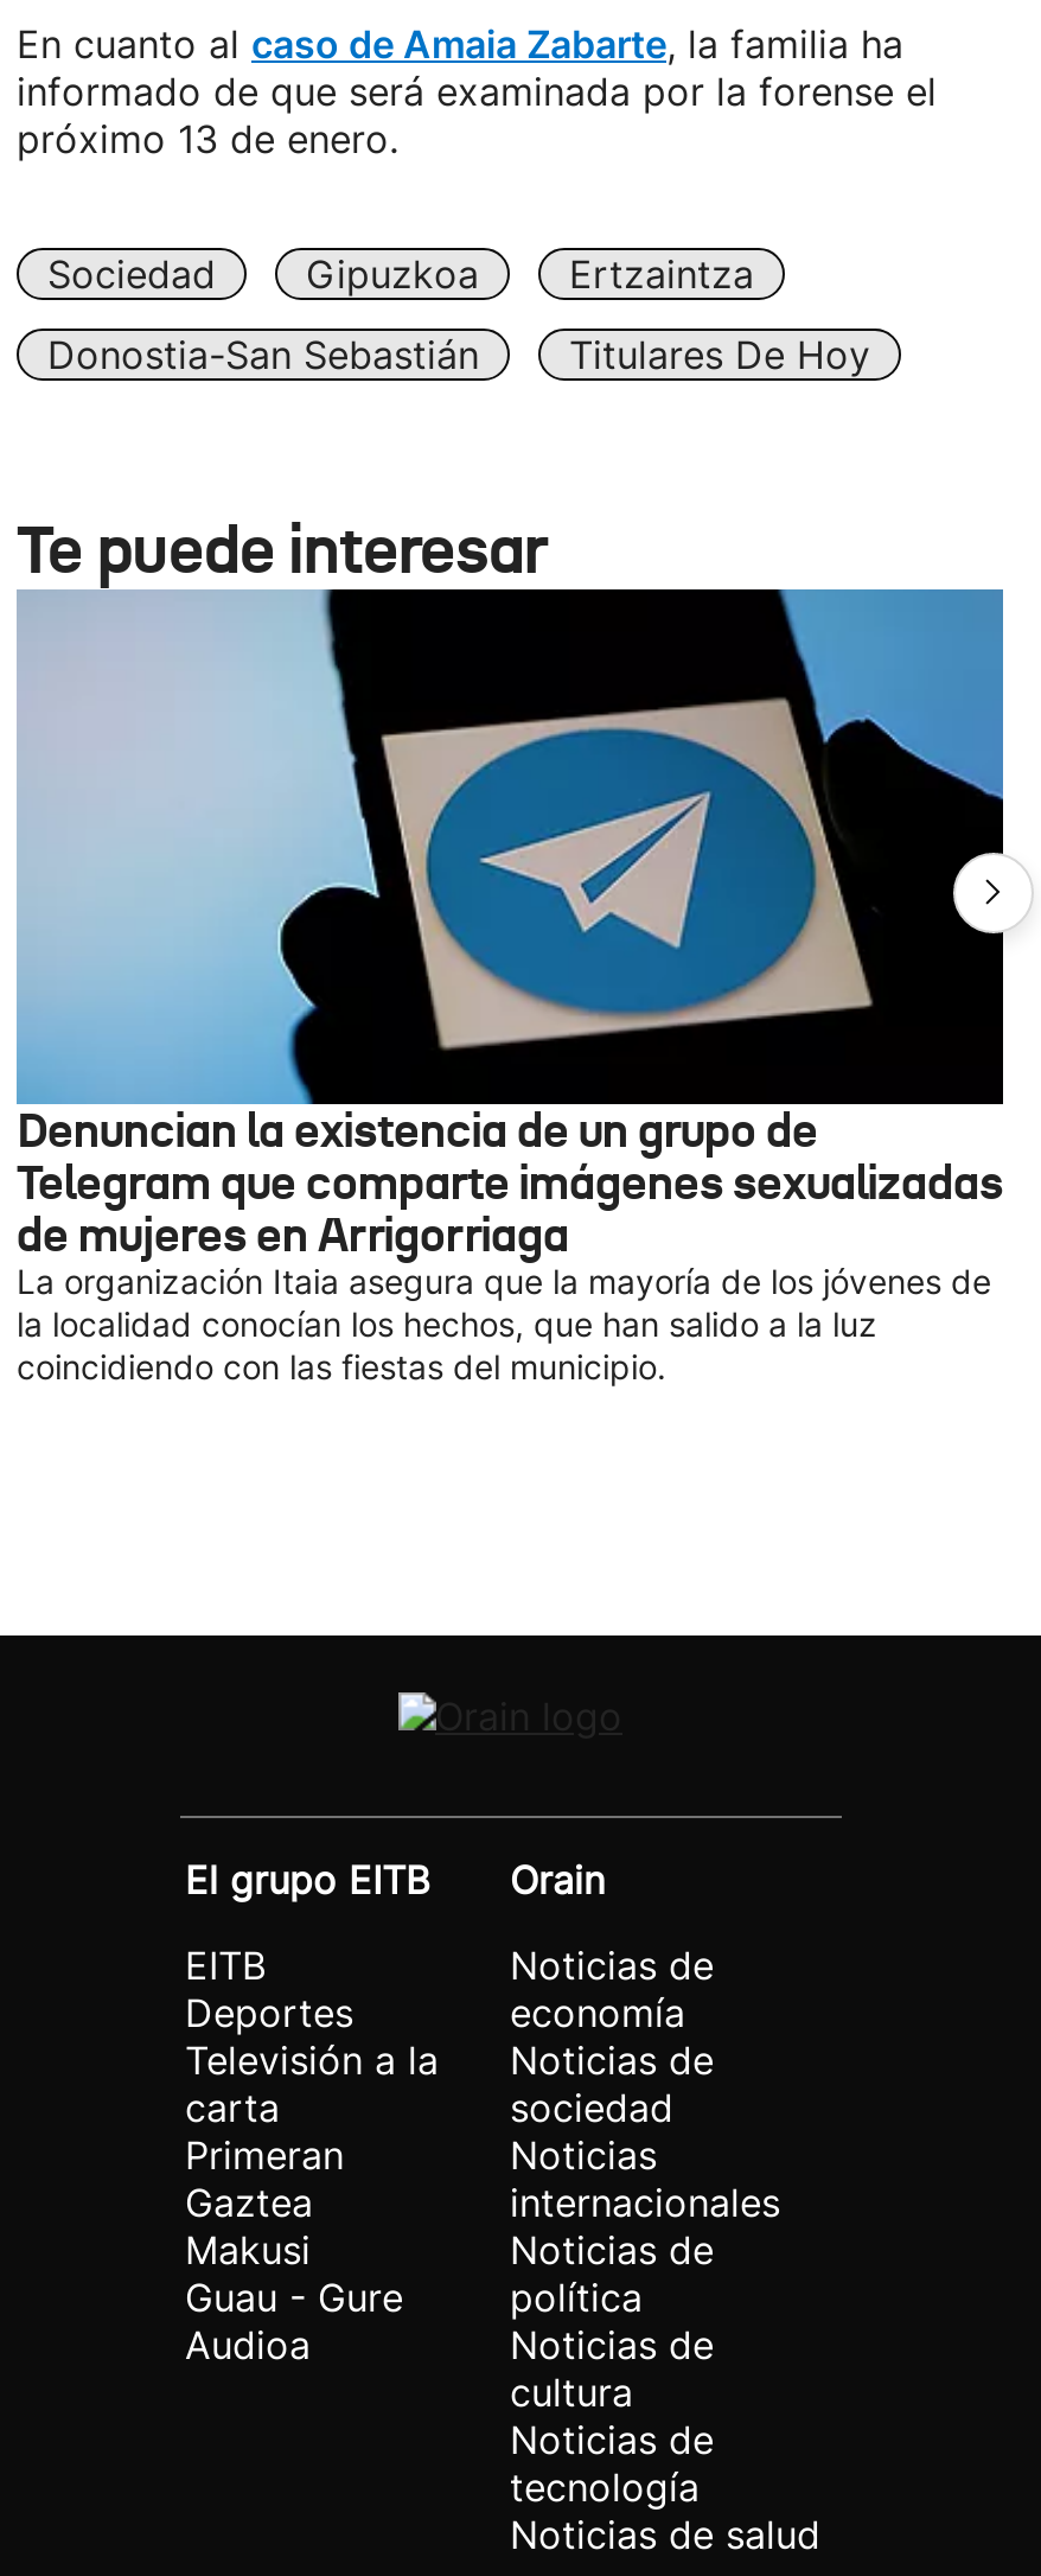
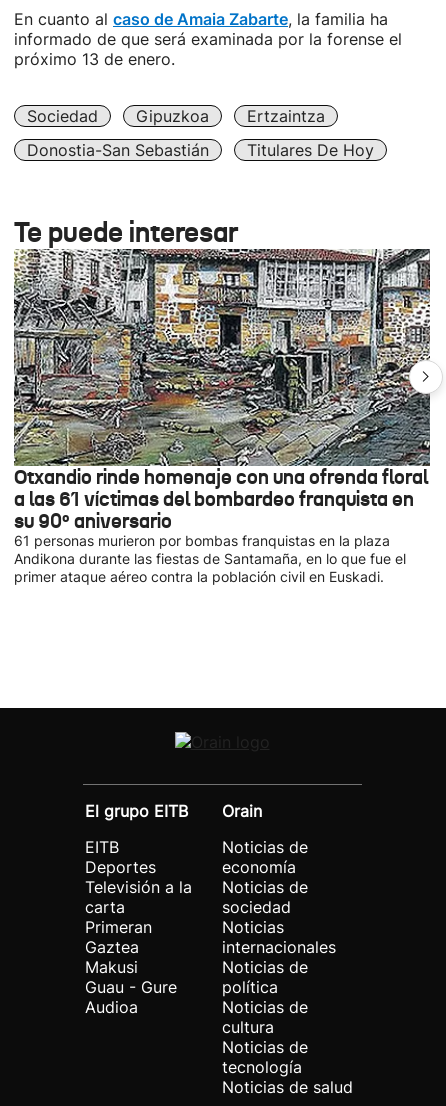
- [image]
- Denuncian la existencia de un grupo de
- Telegram que comparte imágenes sexualizadas
- de mujeres en Arrigorriaga
- La organización Itaia asegura que la mayoría de los jóvenes de
- la localidad conocían los hechos, que han salido a la luz
- coincidiendo con las fiestas del municipio.
+ [image]
+ Otxandio rinde homenaje con una ofrenda floral
+ a las 61 víctimas del bombardeo franquista en
+ su 90º aniversario
+ 61 personas murieron por bombas franquistas en la plaza
+ Andikona durante las fiestas de Santamaña, en lo que fue el
+ primer ataque aéreo contra la población civil en Euskadi.
